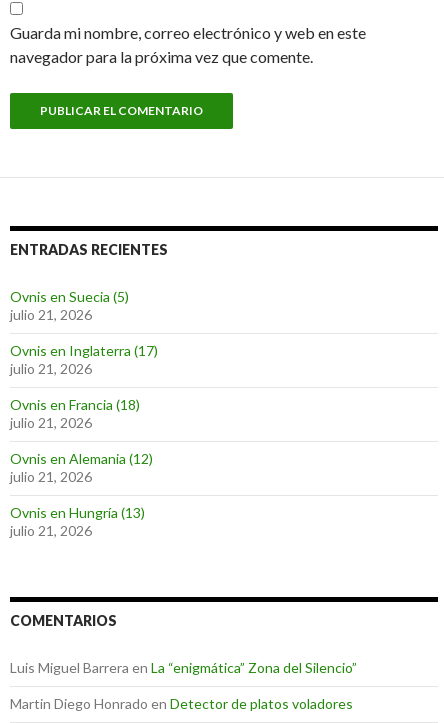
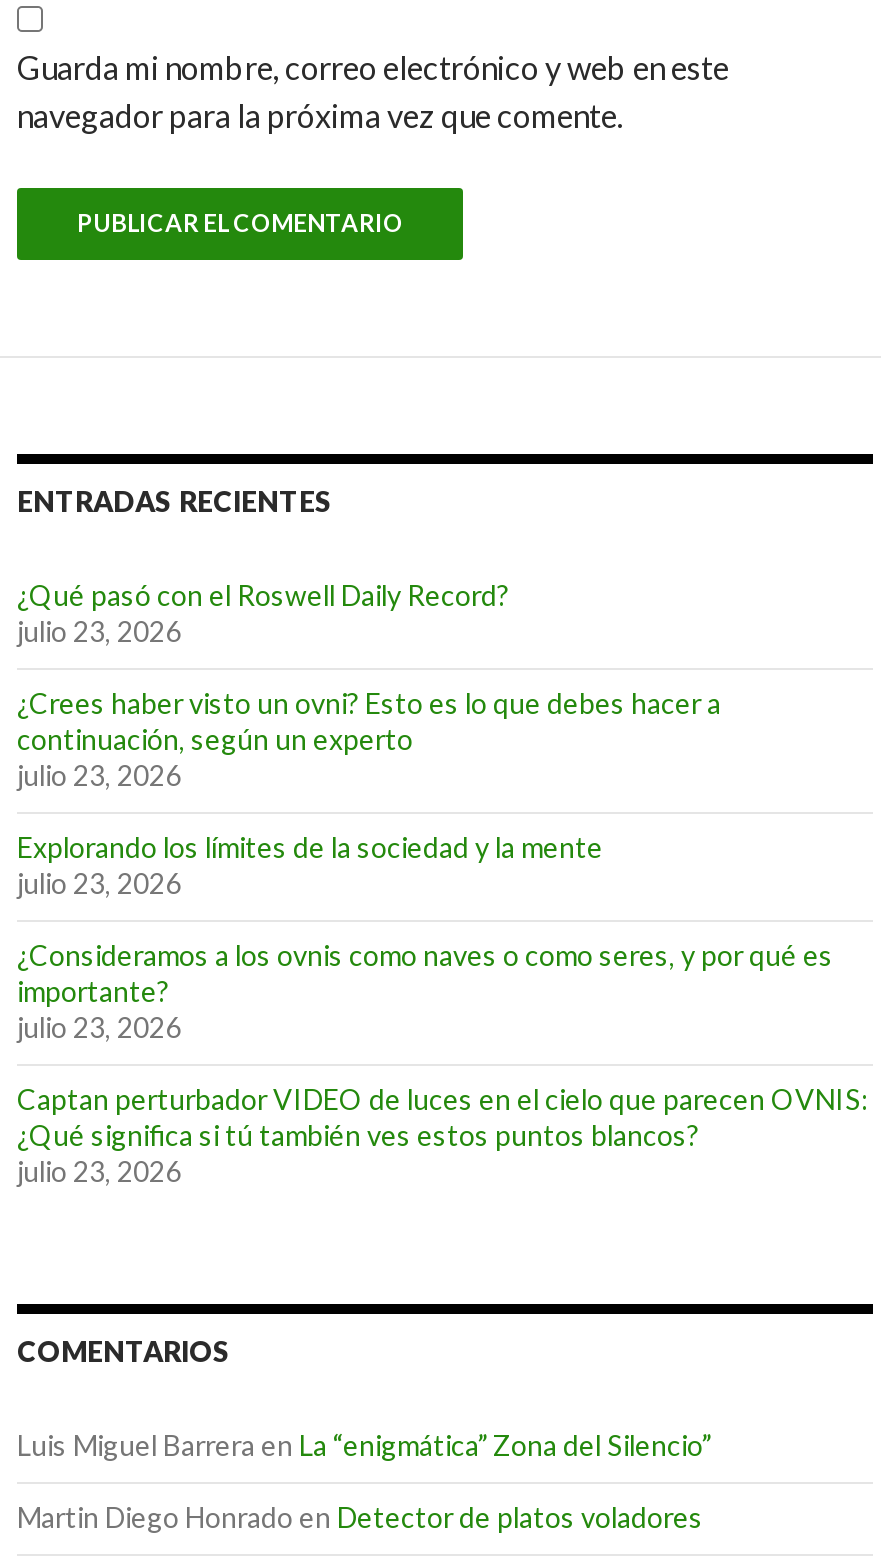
- Ovnis en Suecia (5)
- julio 21, 2026
+ ¿Qué pasó con el Roswell Daily Record?
+ julio 23, 2026

- Ovnis en Inglaterra (17)
- julio 21, 2026
+ ¿Crees haber visto un ovni? Esto es lo que debes hacer a
+ continuación, según un experto
+ julio 23, 2026

- Ovnis en Francia (18)
- julio 21, 2026
+ Explorando los límites de la sociedad y la mente
+ julio 23, 2026

- Ovnis en Alemania (12)
- julio 21, 2026
+ ¿Consideramos a los ovnis como naves o como seres, y por qué es
+ importante?
+ julio 23, 2026

- Ovnis en Hungría (13)
- julio 21, 2026
+ Captan perturbador VIDEO de luces en el cielo que parecen OVNIS:
+ ¿Qué significa si tú también ves estos puntos blancos?
+ julio 23, 2026
